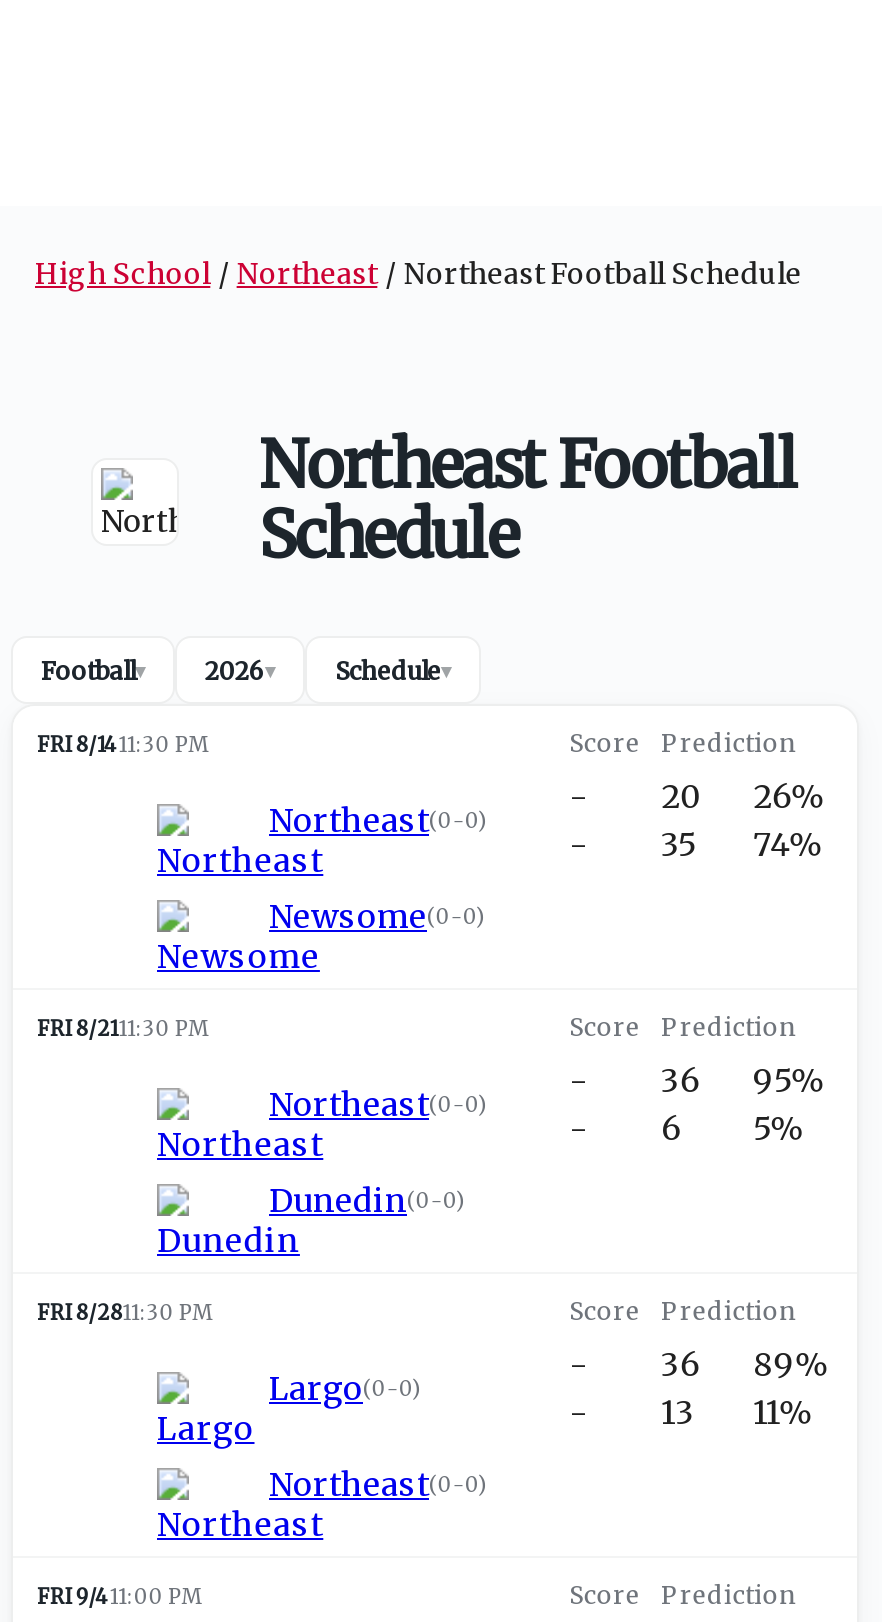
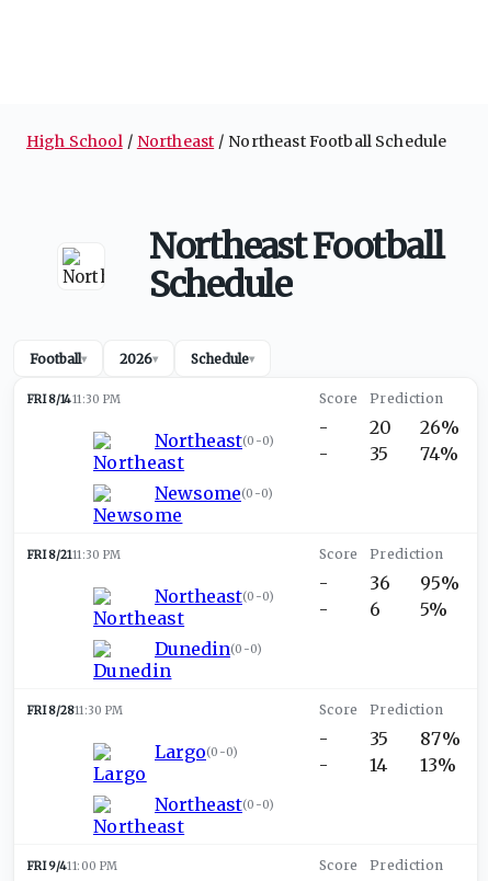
- 36
+ 35

- 89%
+ 87%

- 13
+ 14

- 11%
+ 13%
